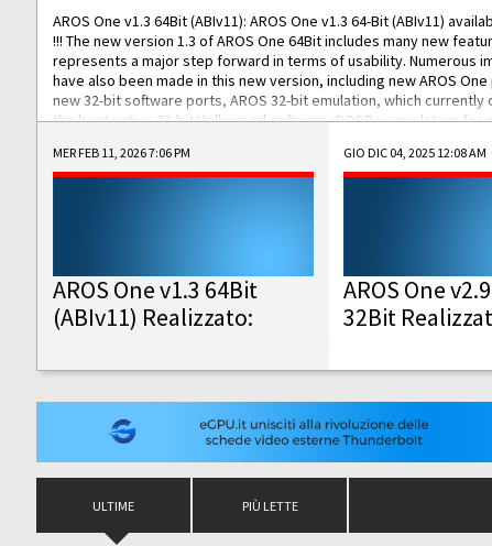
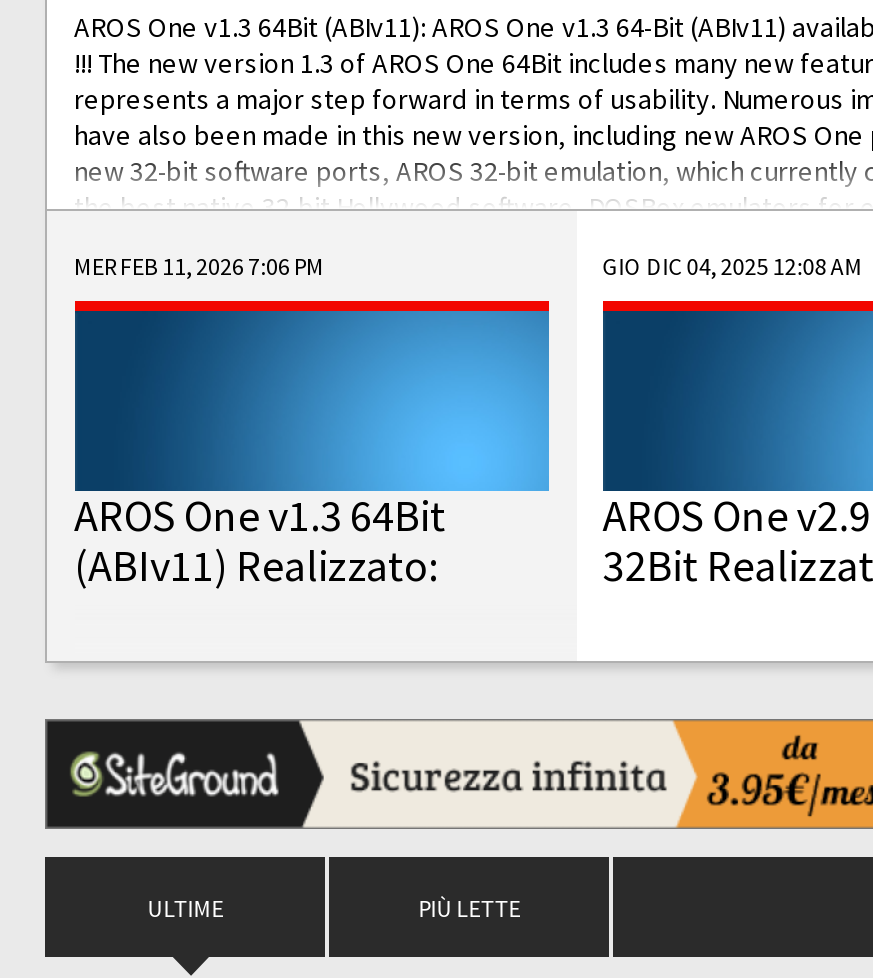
- [image]
+ [image]
